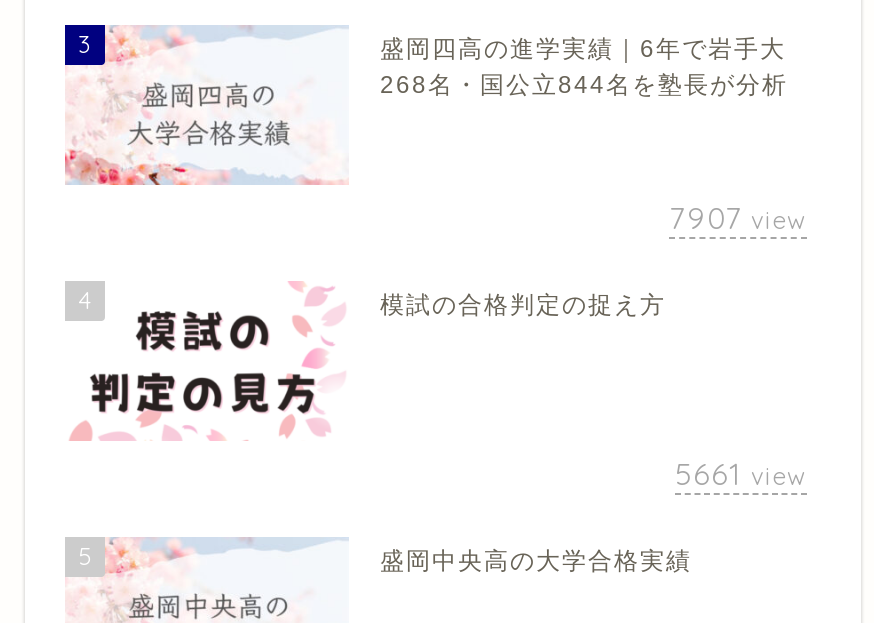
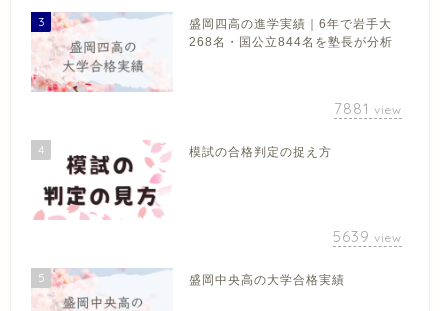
- 7907 view
+ 7881 view

- 5661 view
+ 5639 view
